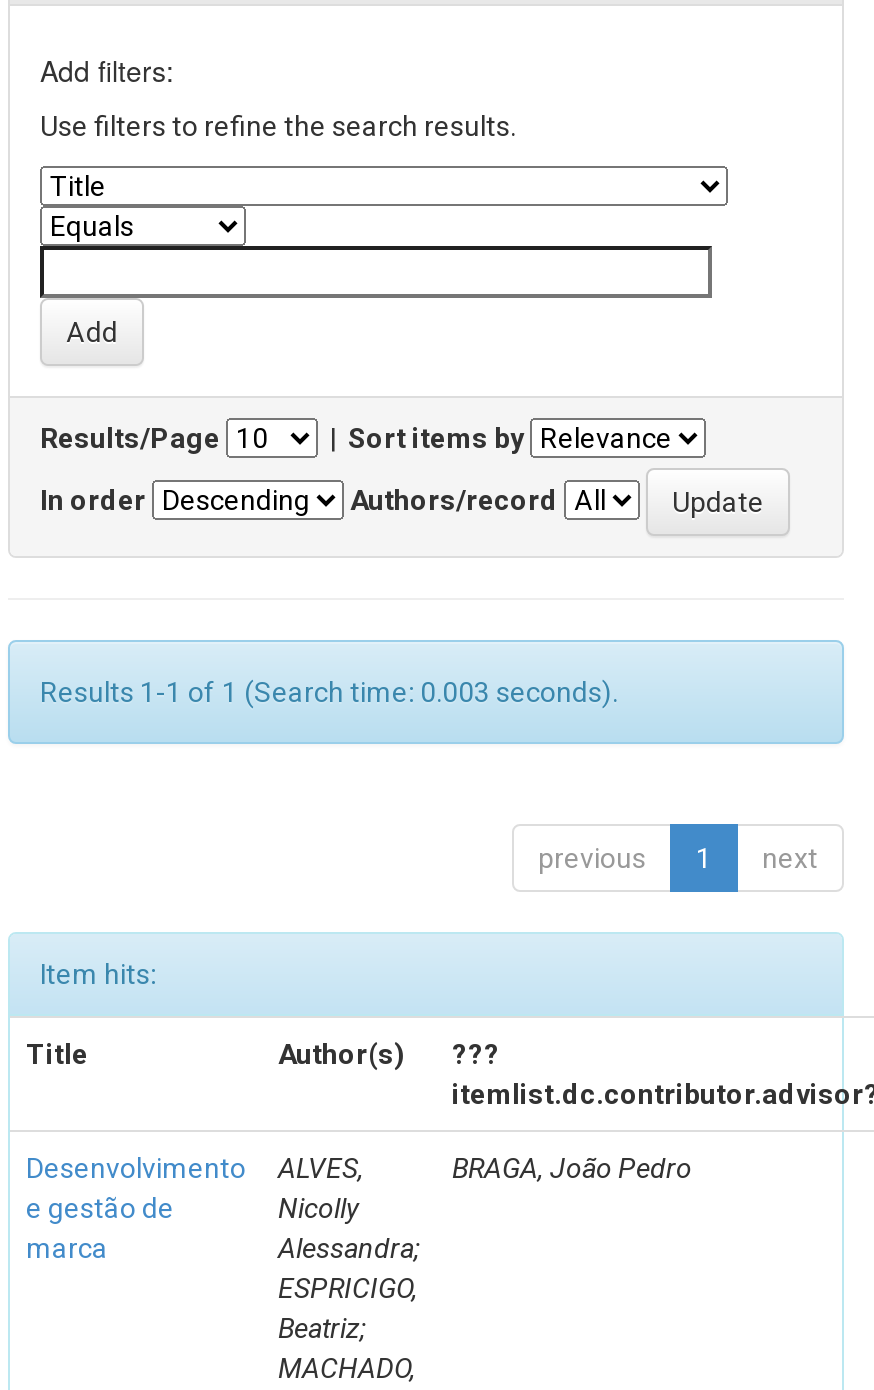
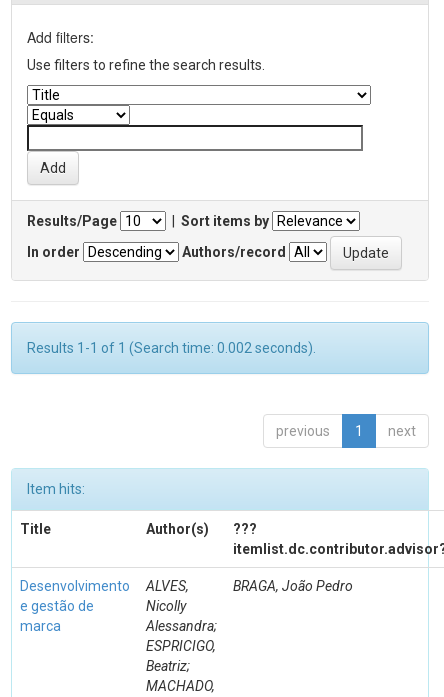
- Results 1-1 of 1 (Search time: 0.003 seconds).
+ Results 1-1 of 1 (Search time: 0.002 seconds).
